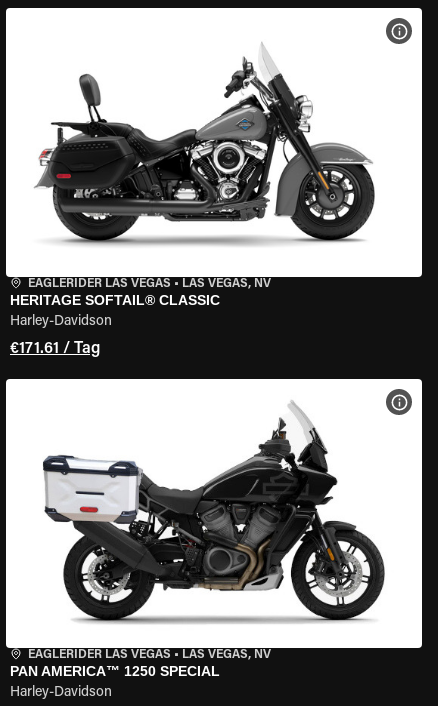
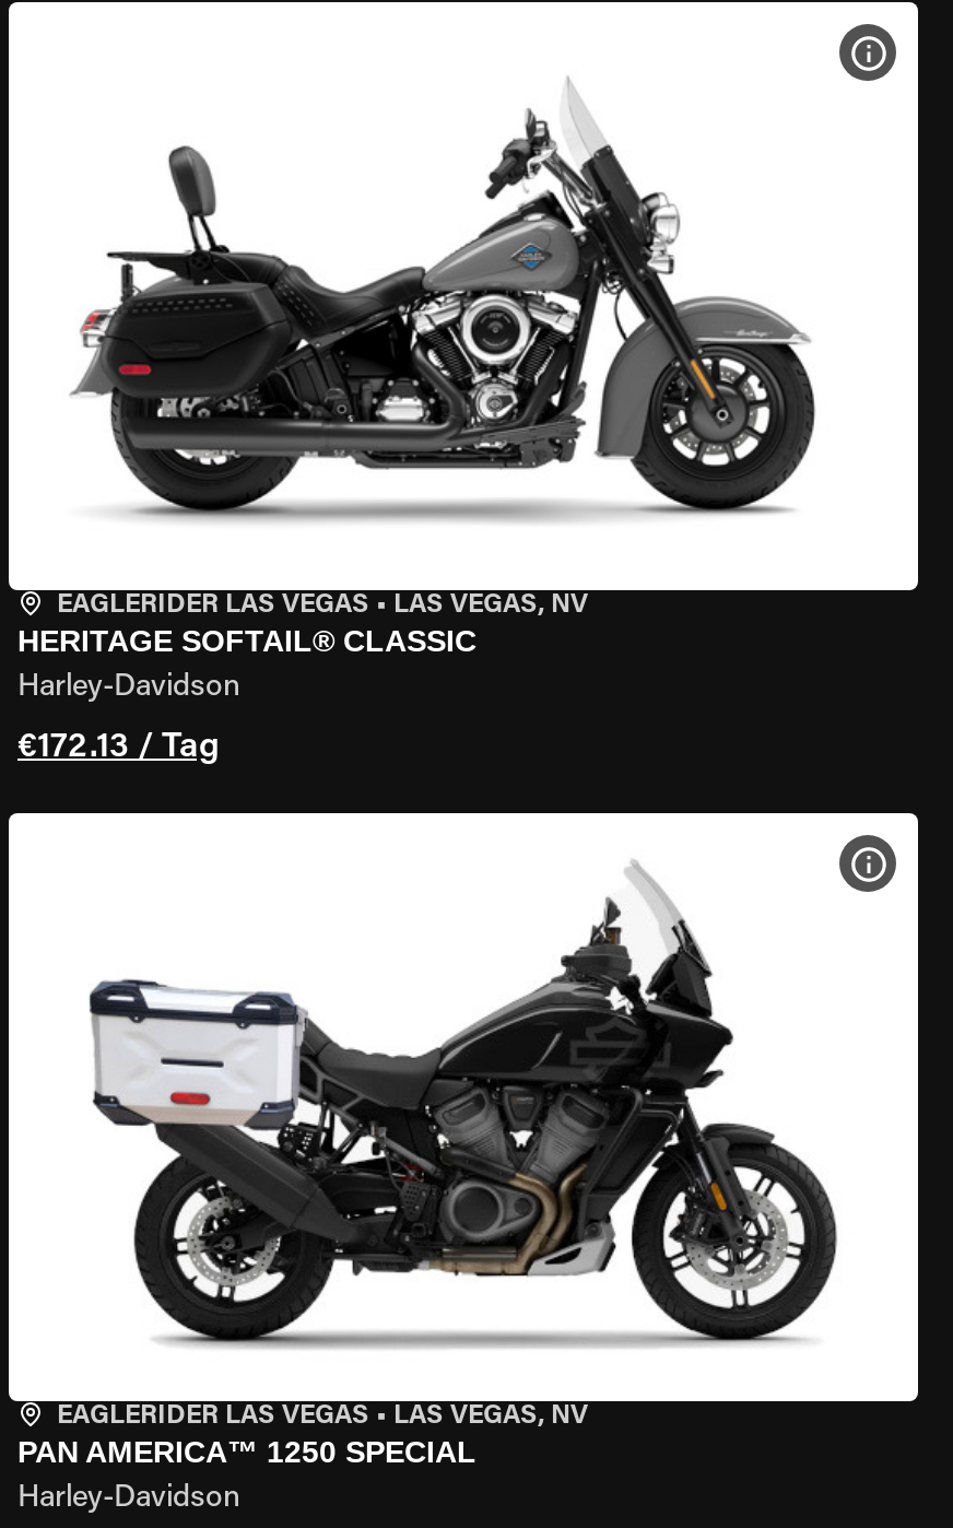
- €171.61 / Tag
+ €172.13 / Tag
